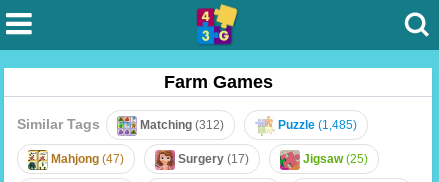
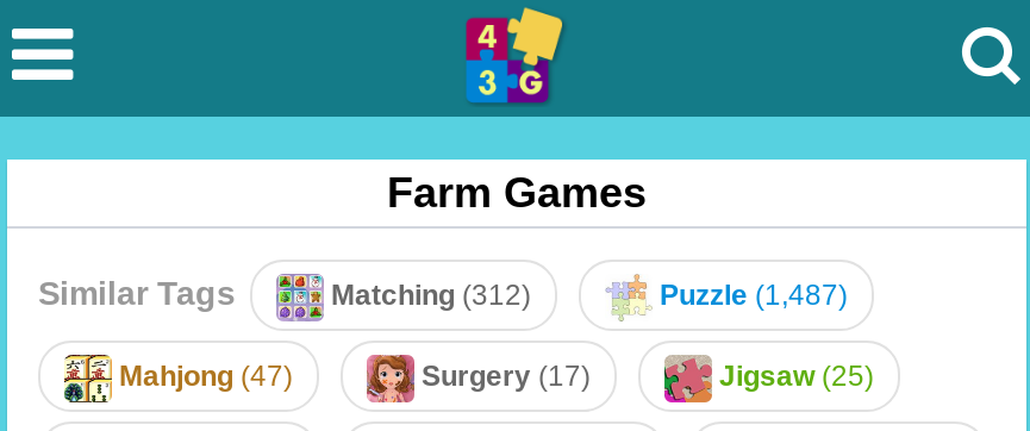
- Puzzle (1,485)
+ Puzzle (1,487)
